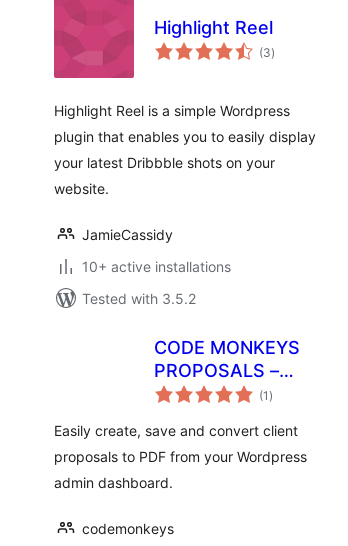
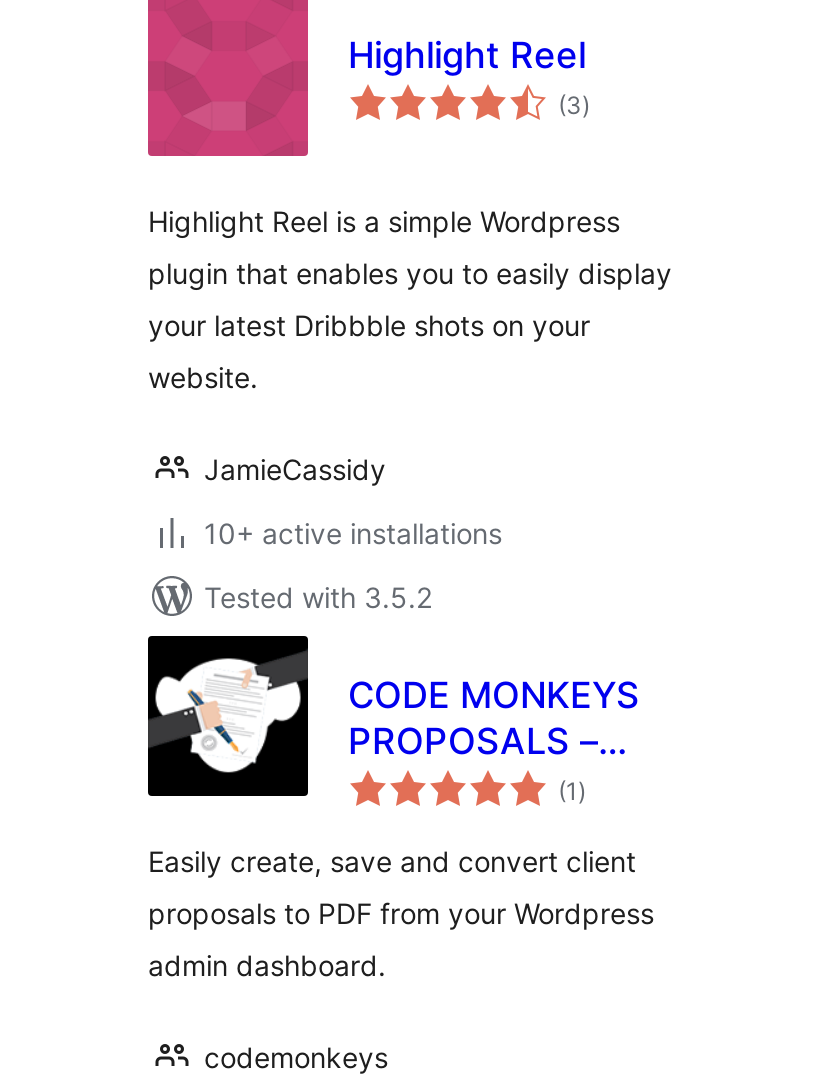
+ [image]
